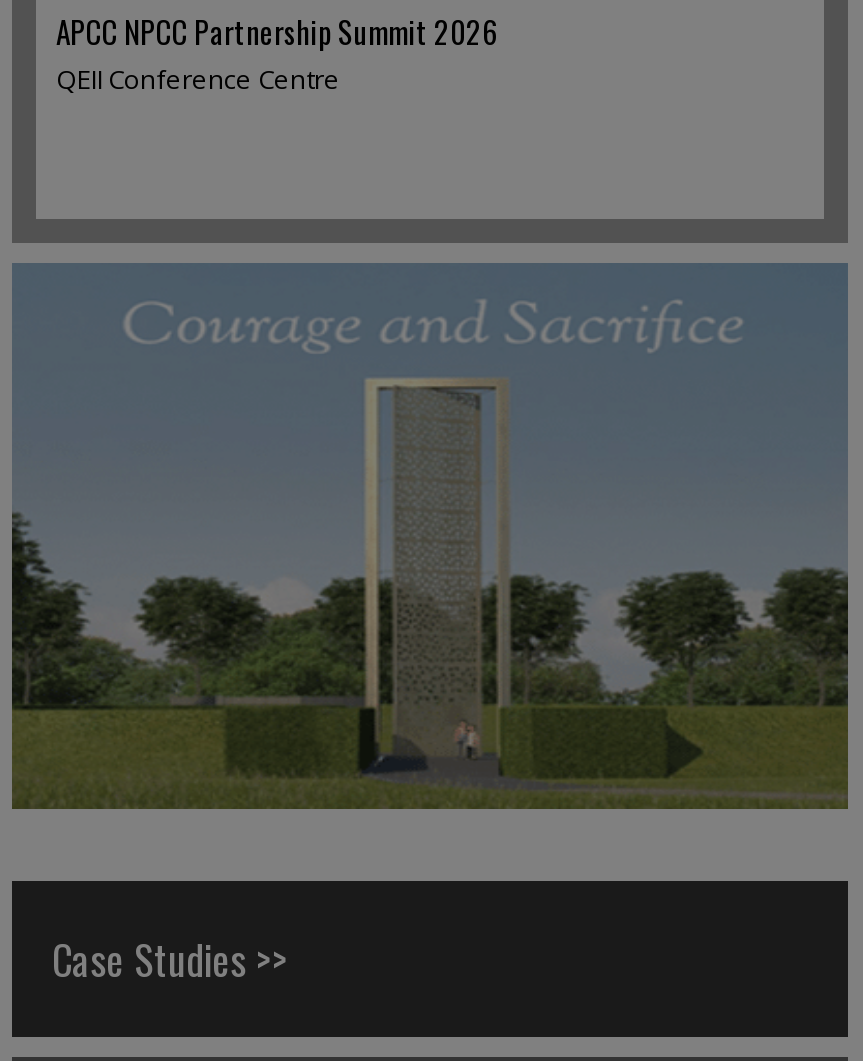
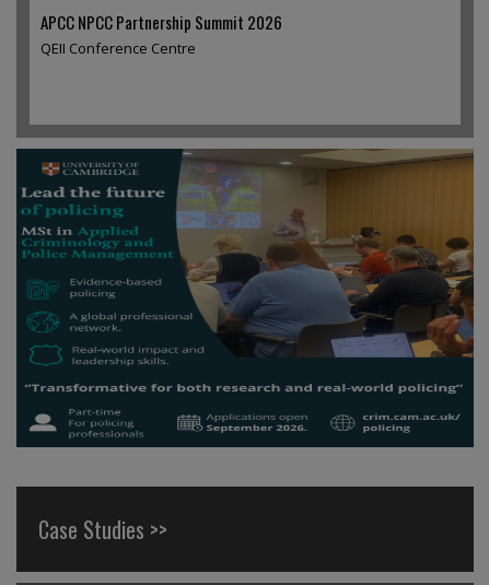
- [image]
+ [image]
